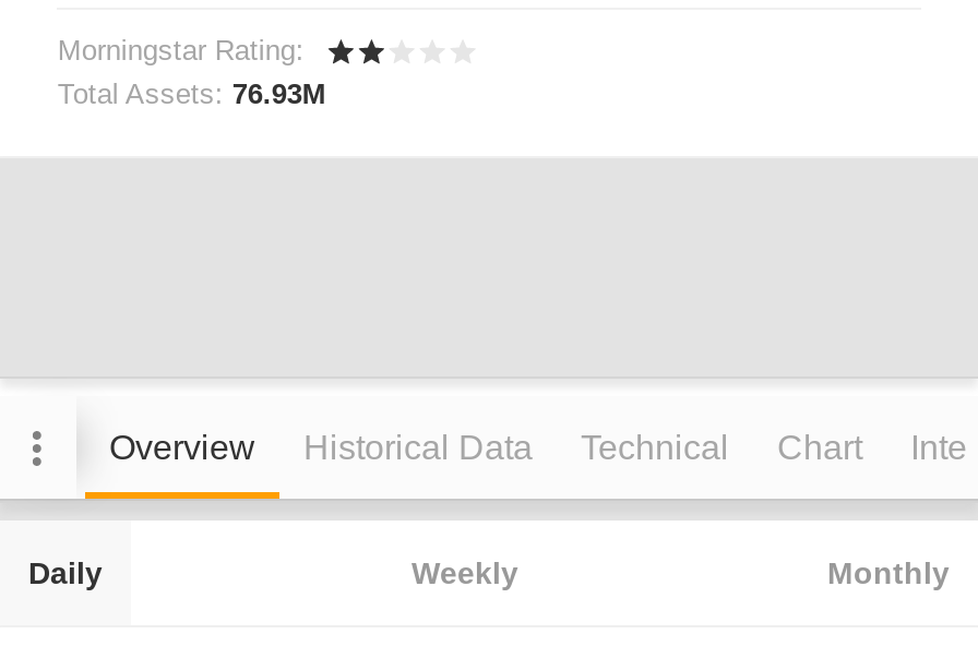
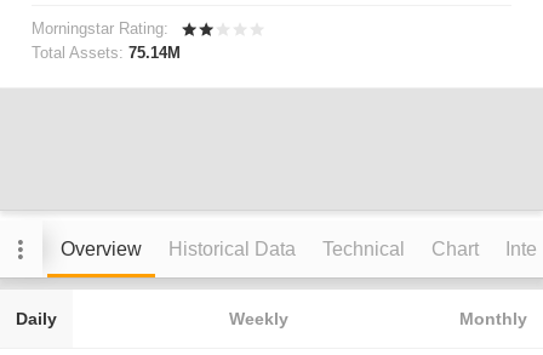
- Total Assets: 76.93M
+ Total Assets: 75.14M
